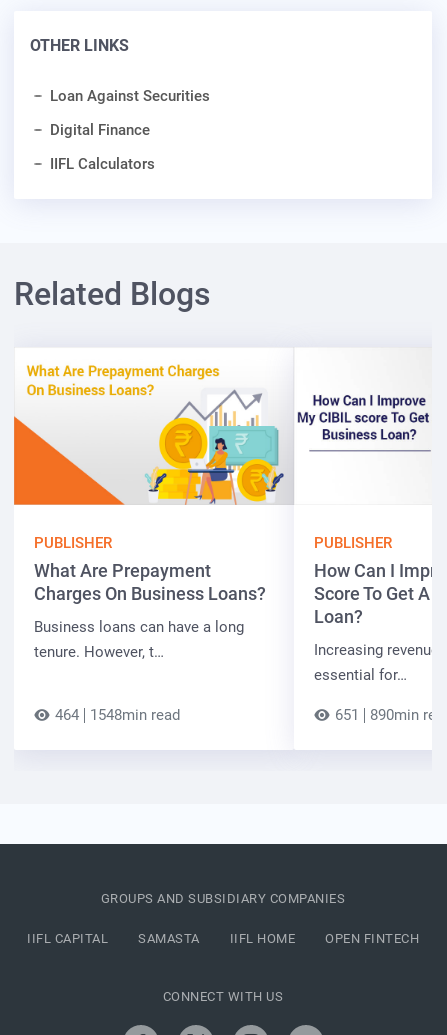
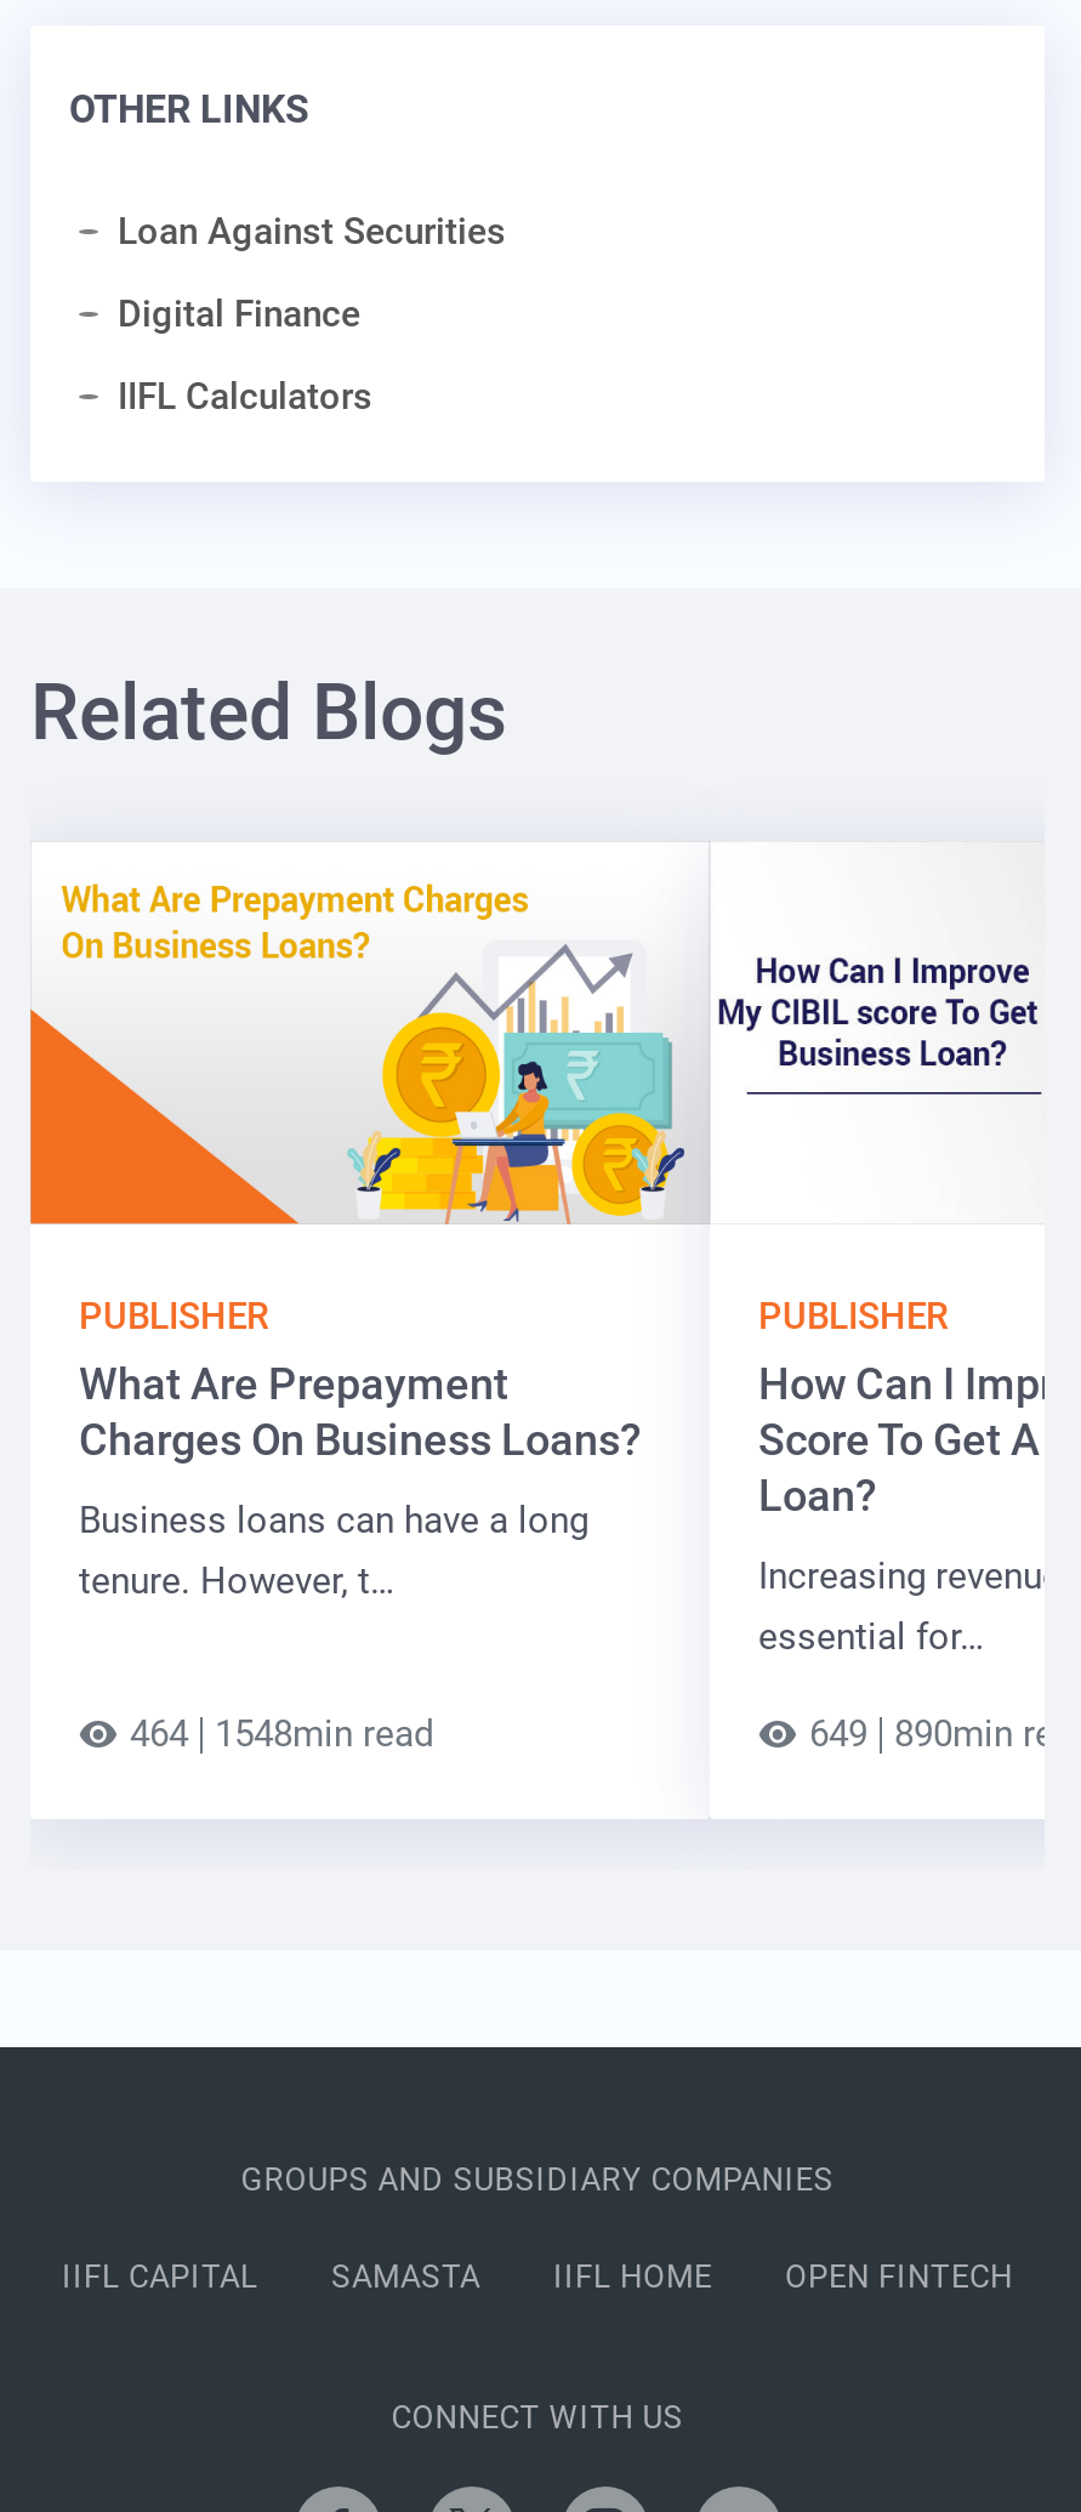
- 651
+ 649
